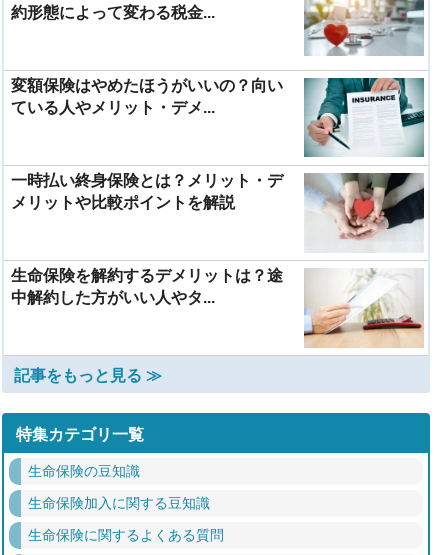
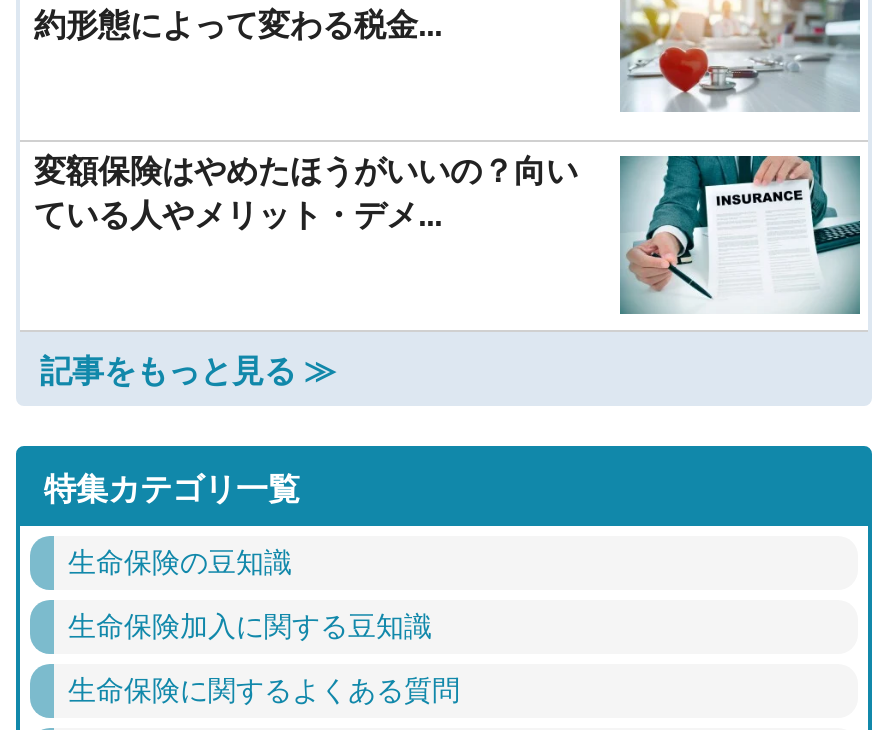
- [image]
- 一時払い終身保険とは？メリット・デ
- メリットや比較ポイントを解説

- [image]
- 生命保険を解約するデメリットは？途
- 中解約した方がいい人やタ...
